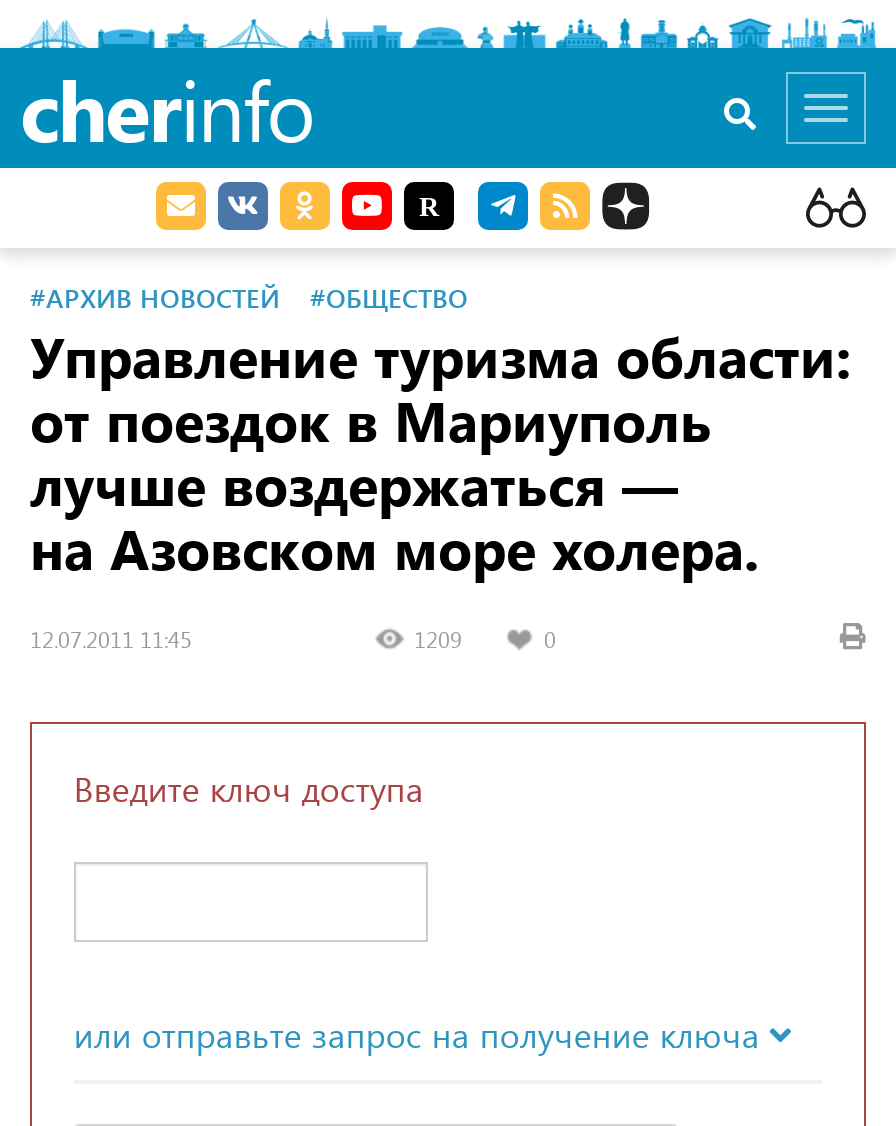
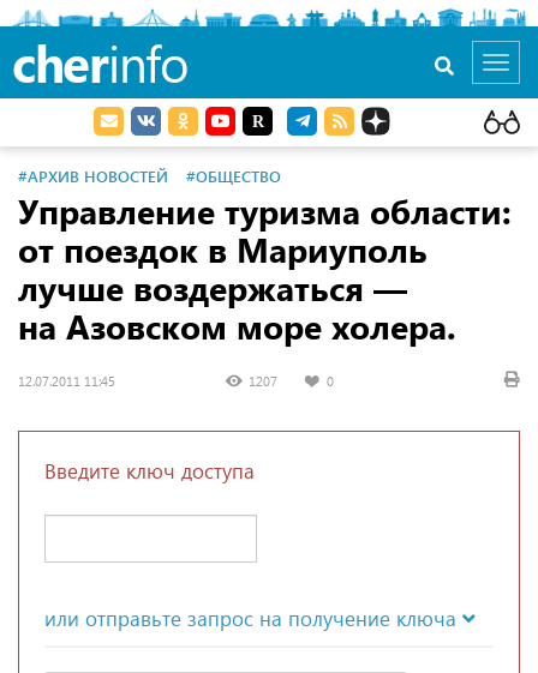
- 1209
+ 1207
